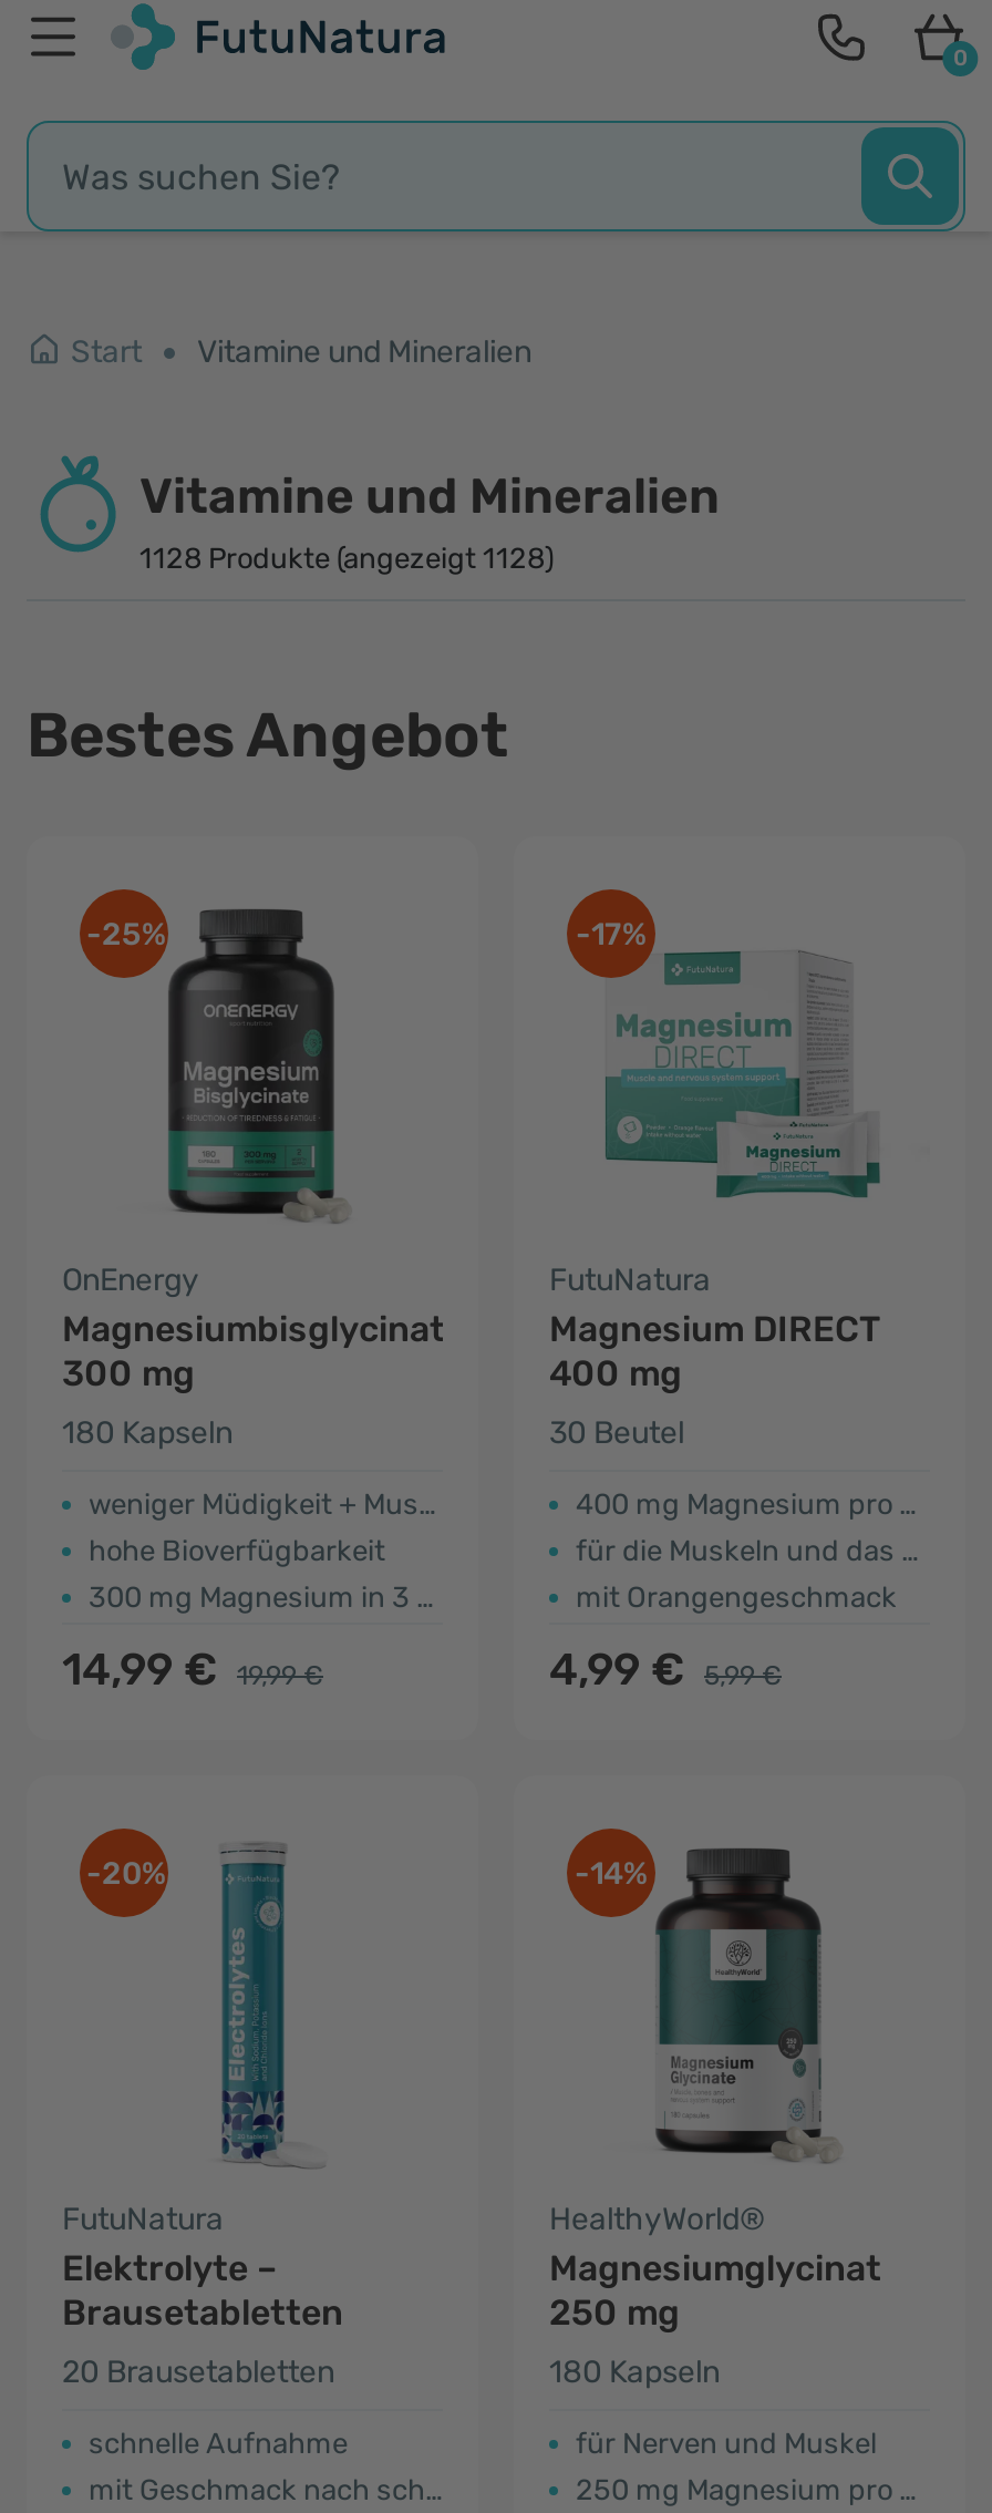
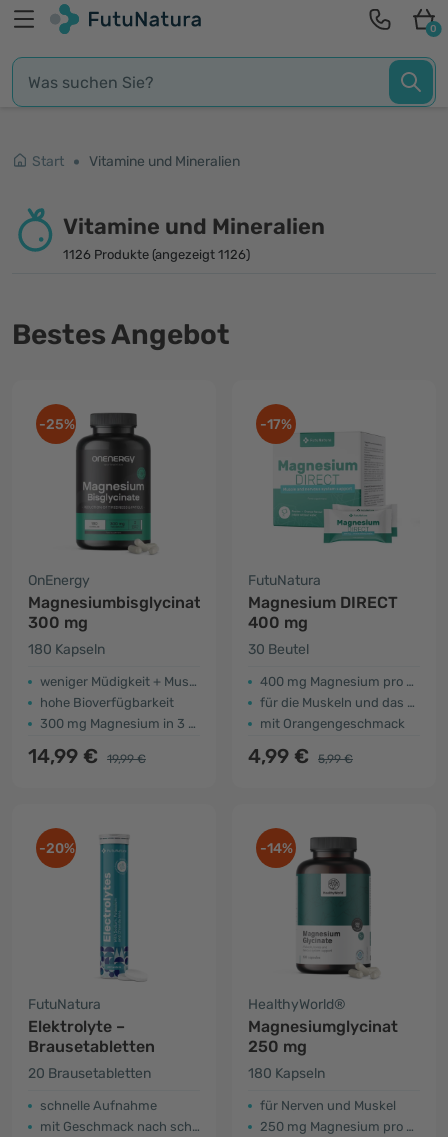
- 1128 Produkte (angezeigt 1128)
+ 1126 Produkte (angezeigt 1126)
